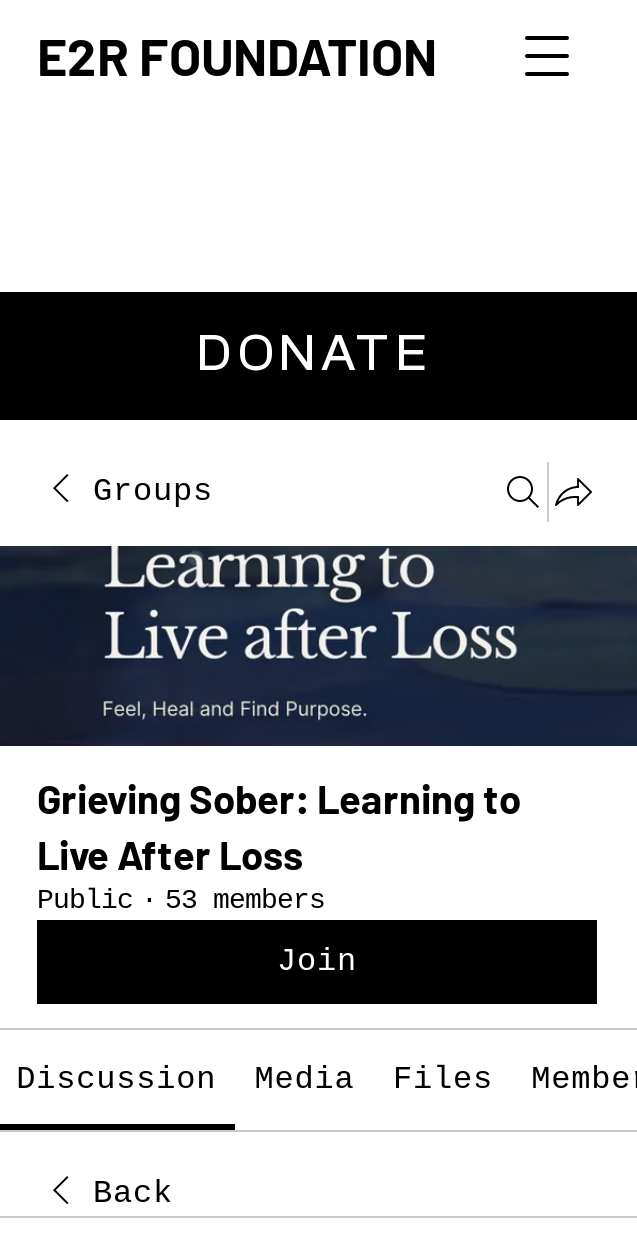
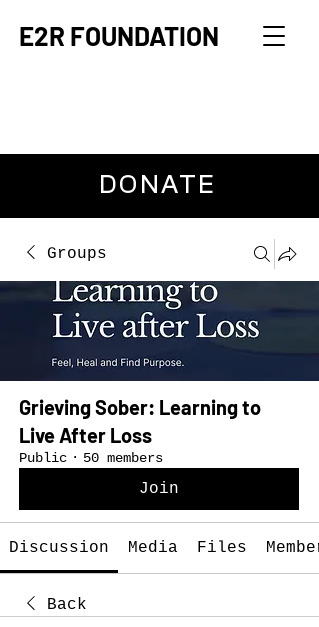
- Public · 53 members
+ Public · 50 members
